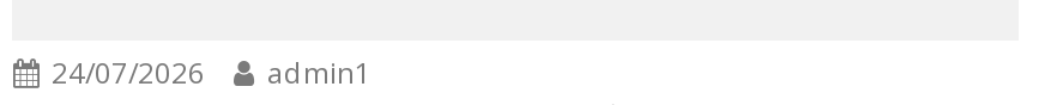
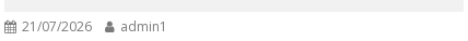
- 24/07/2026 admin1
+ 21/07/2026 admin1
